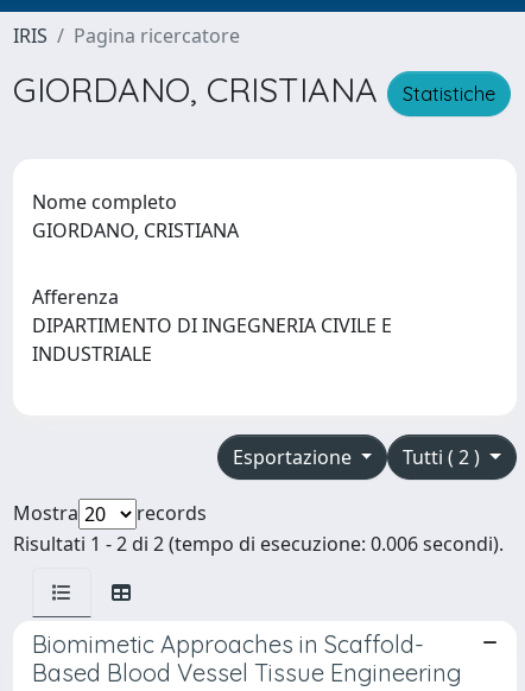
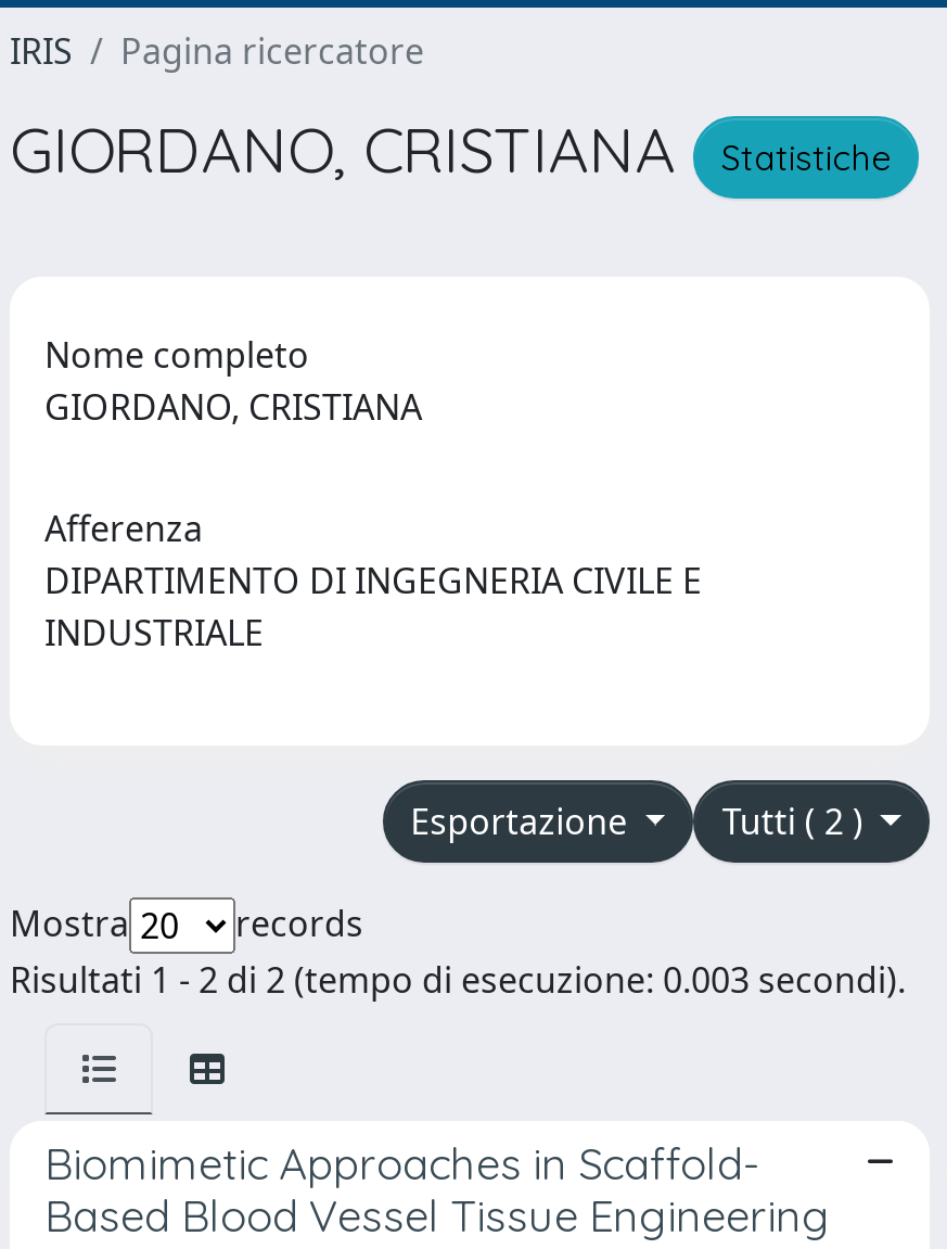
- Risultati 1 - 2 di 2 (tempo di esecuzione: 0.006 secondi).
+ Risultati 1 - 2 di 2 (tempo di esecuzione: 0.003 secondi).
